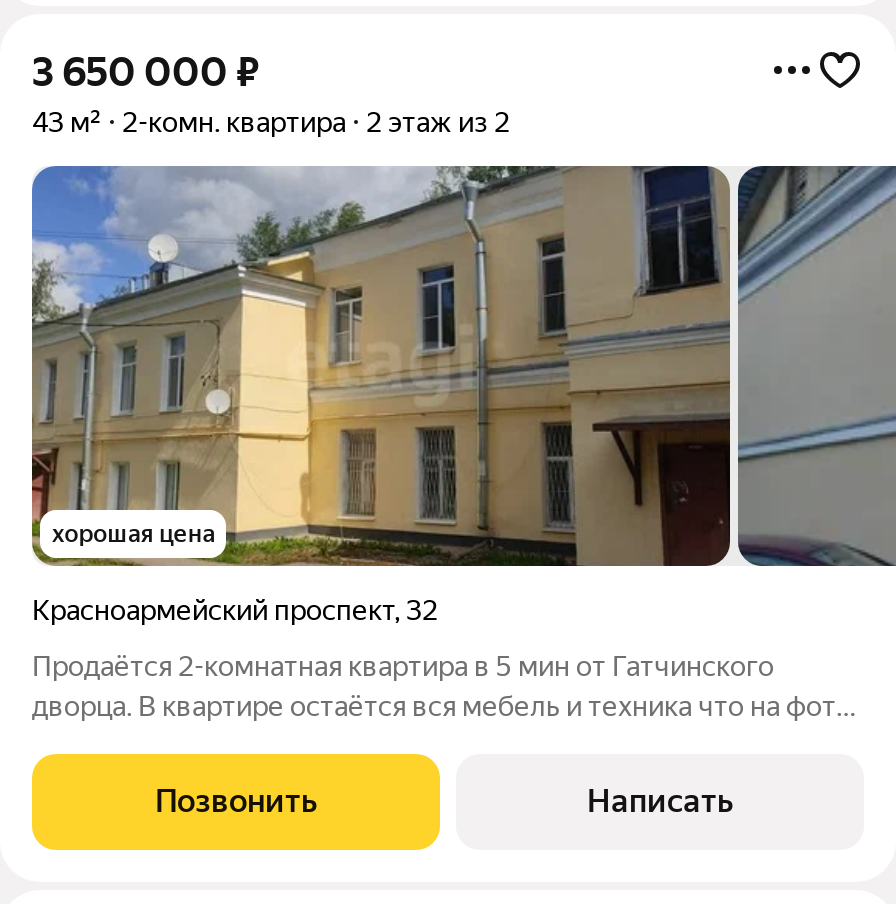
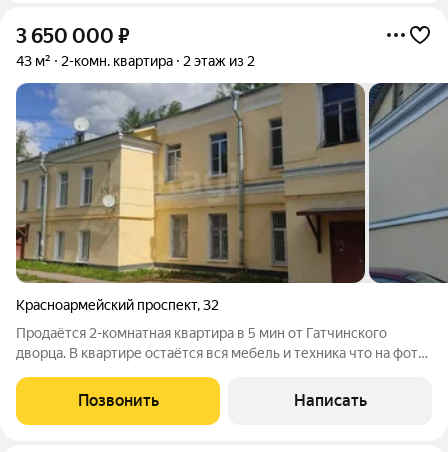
- хорошая цена
